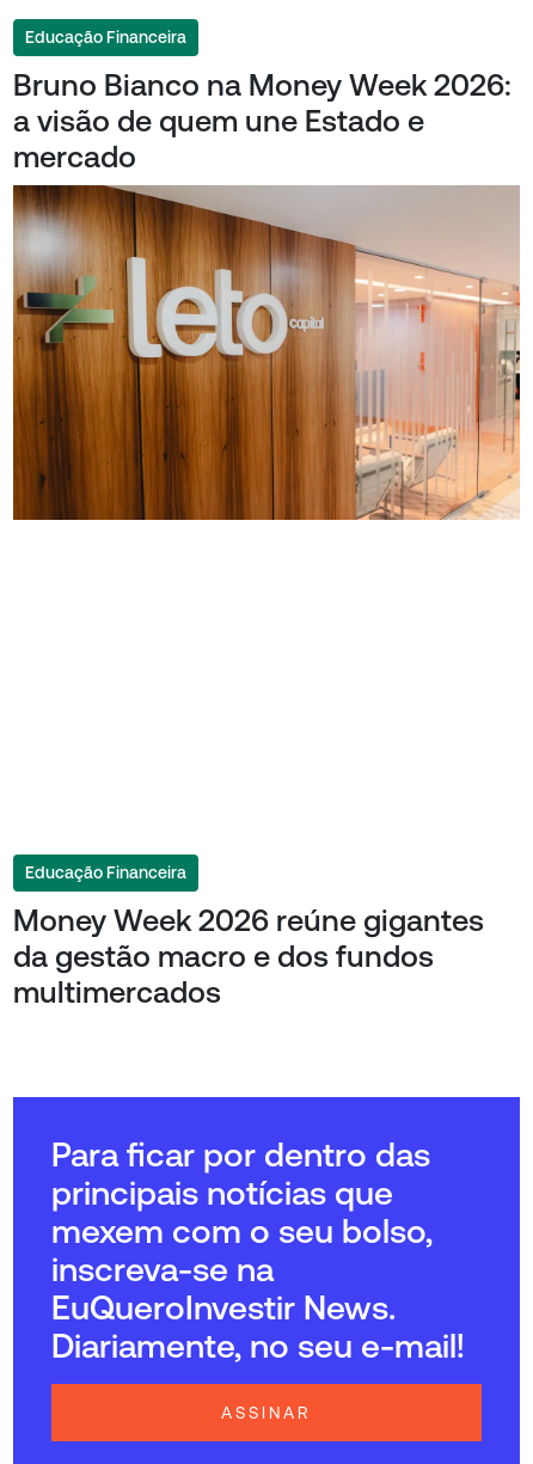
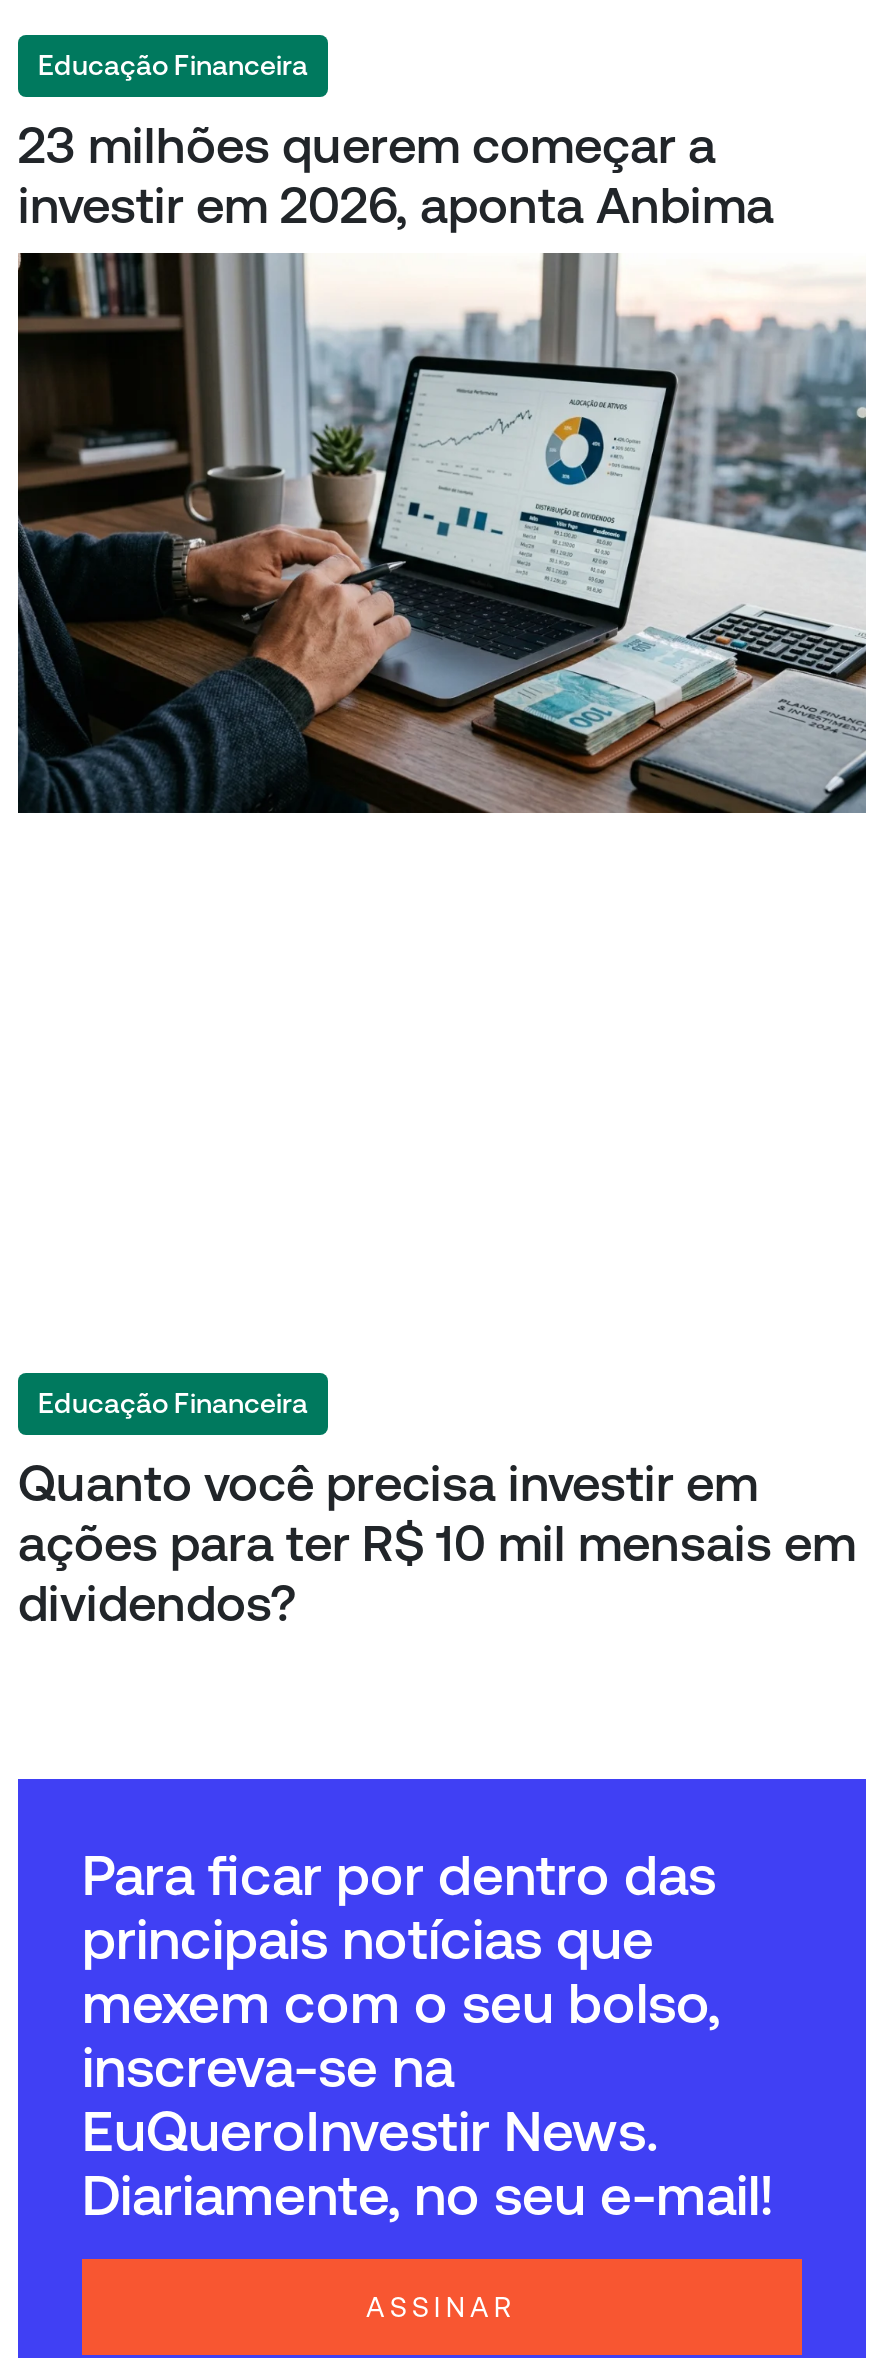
- Bruno Bianco na Money Week 2026:
- a visão de quem une Estado e
- mercado
+ 23 milhões querem começar a
+ investir em 2026, aponta Anbima

- [image]
+ [image]

- Money Week 2026 reúne gigantes
- da gestão macro e dos fundos
- multimercados
+ Quanto você precisa investir em
+ ações para ter R$ 10 mil mensais em
+ dividendos?
